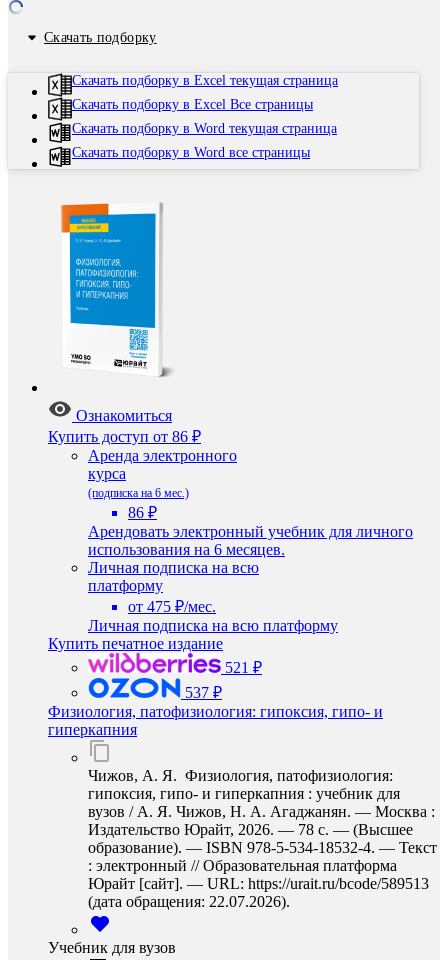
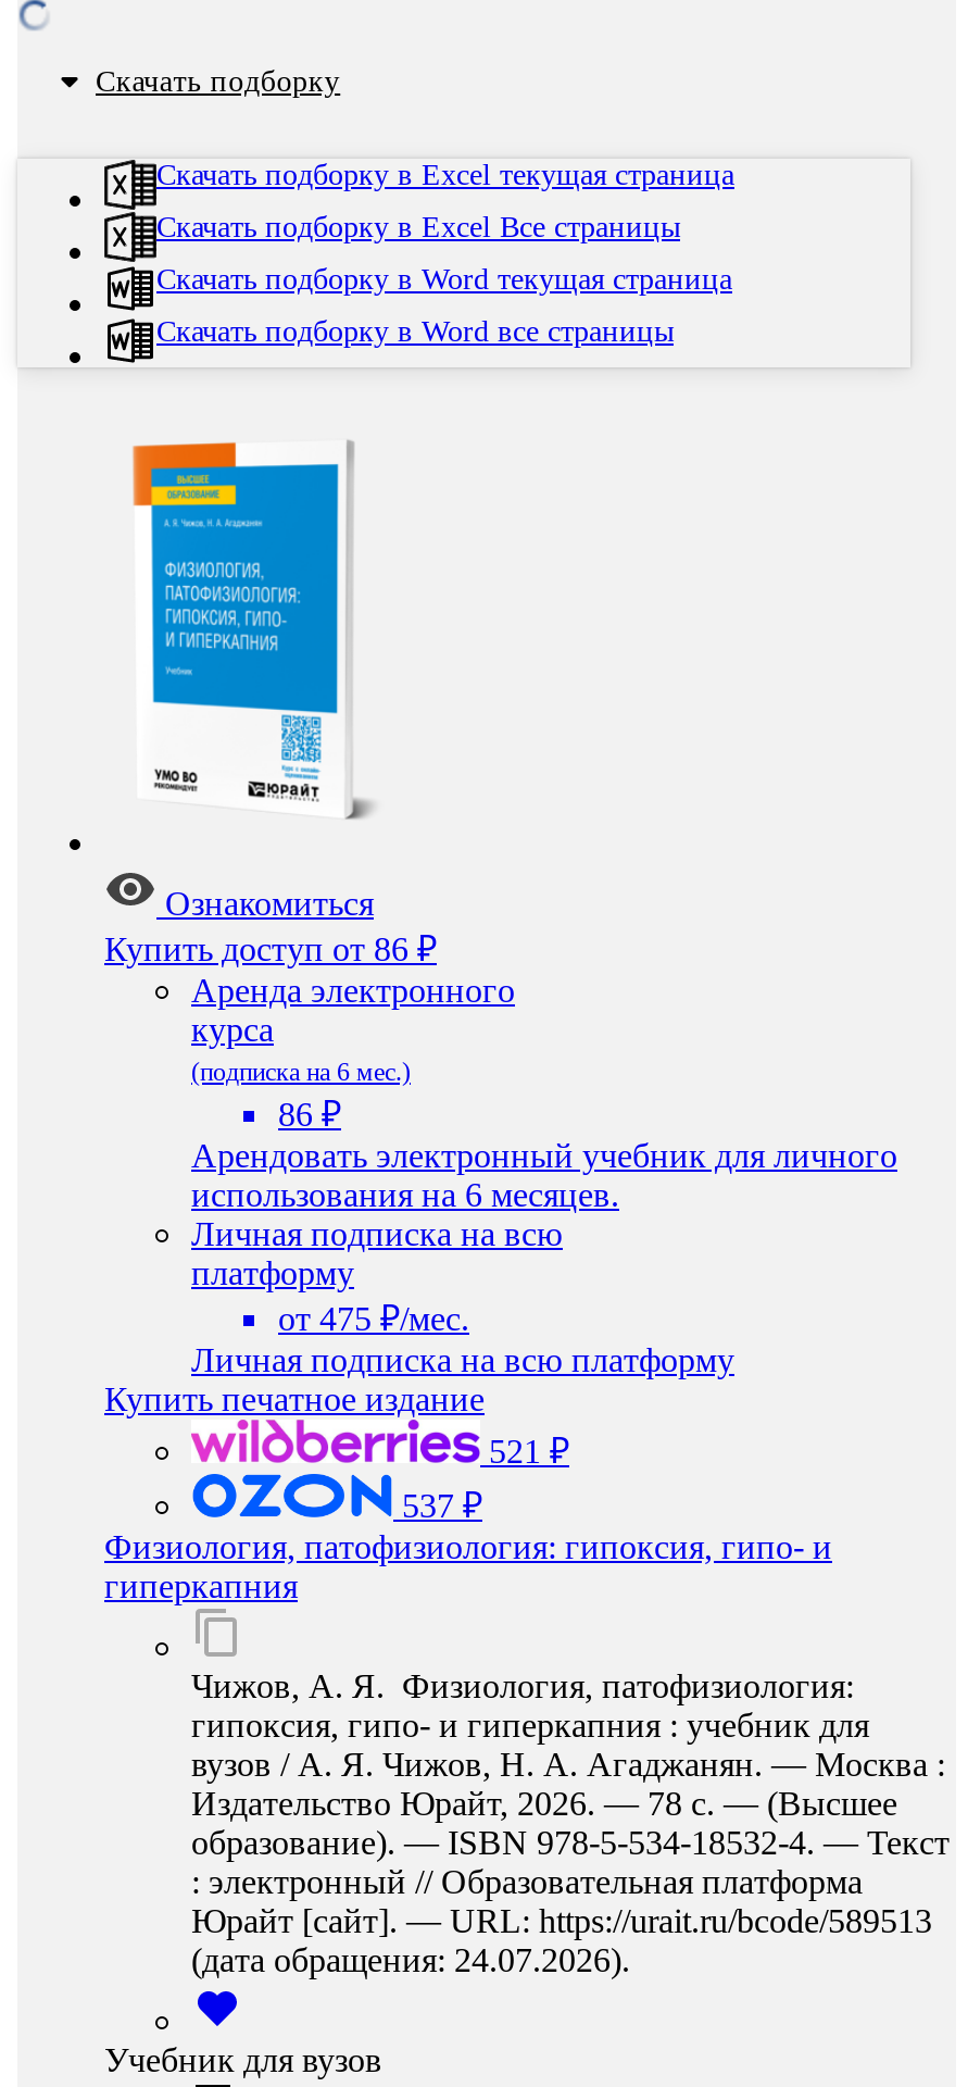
- (дата обращения: 22.07.2026).
+ (дата обращения: 24.07.2026).
